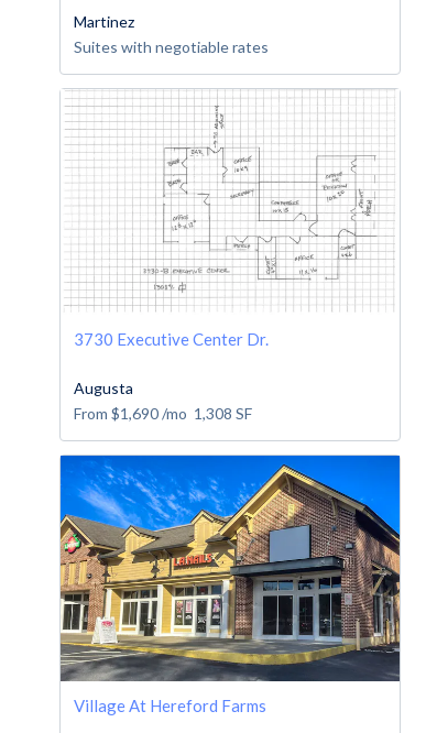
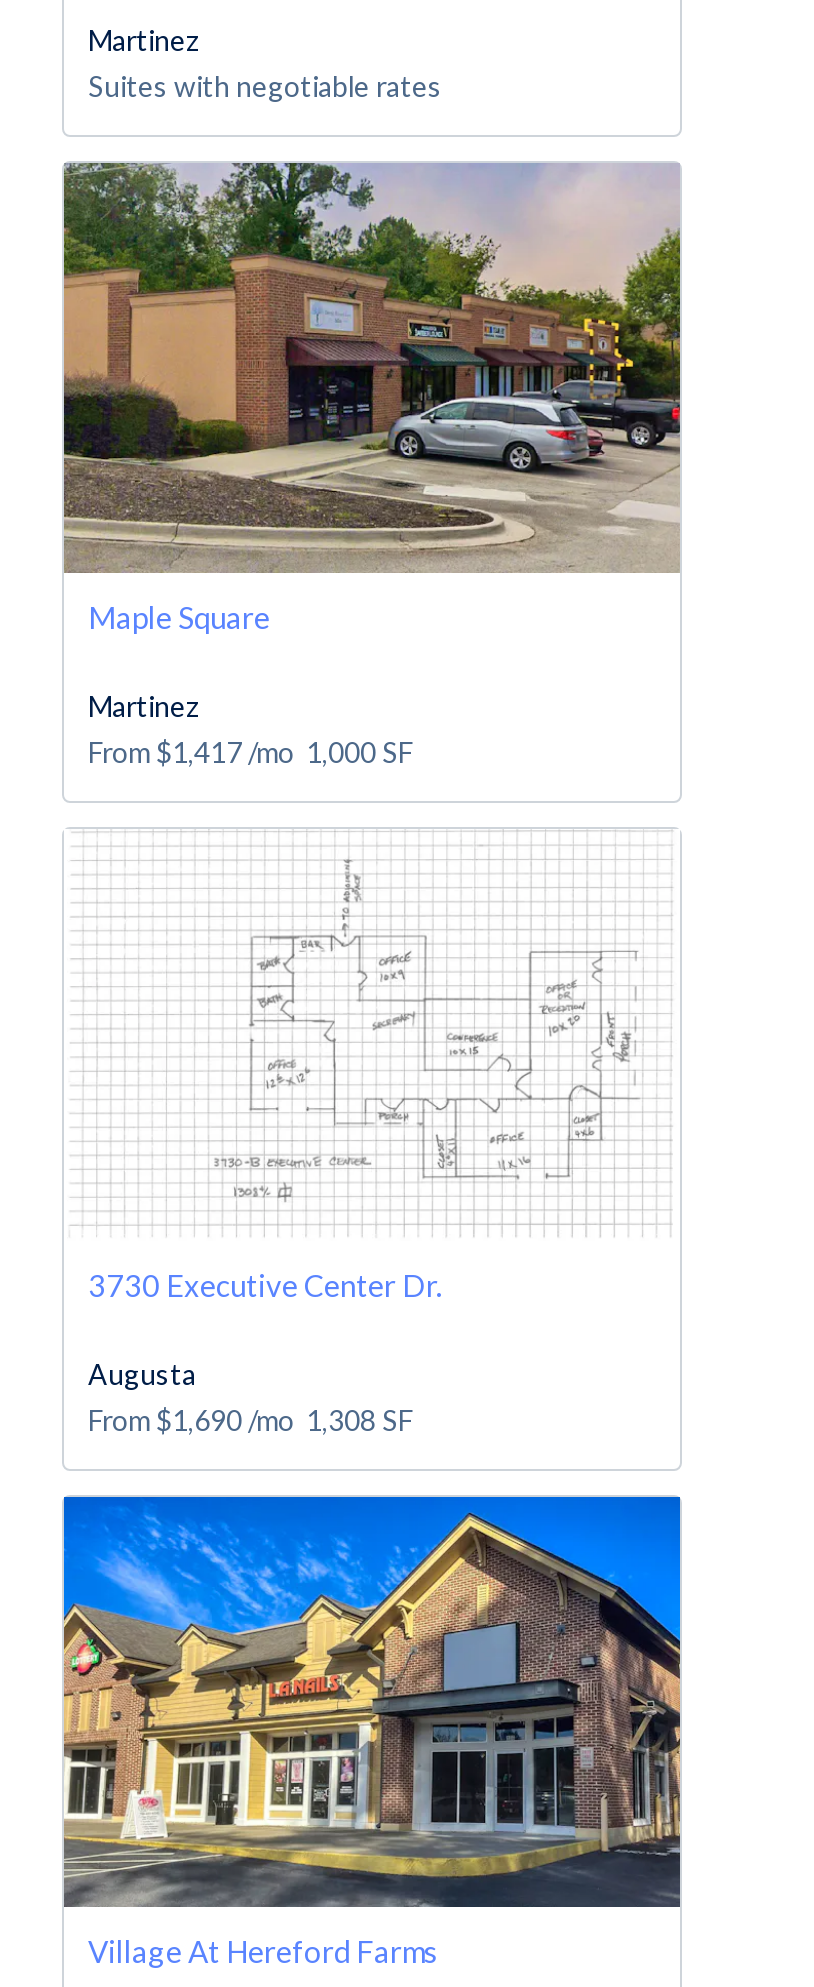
+ [image]
+ Maple Square
+ Martinez
+ From $1,417 /mo 1,000 SF
